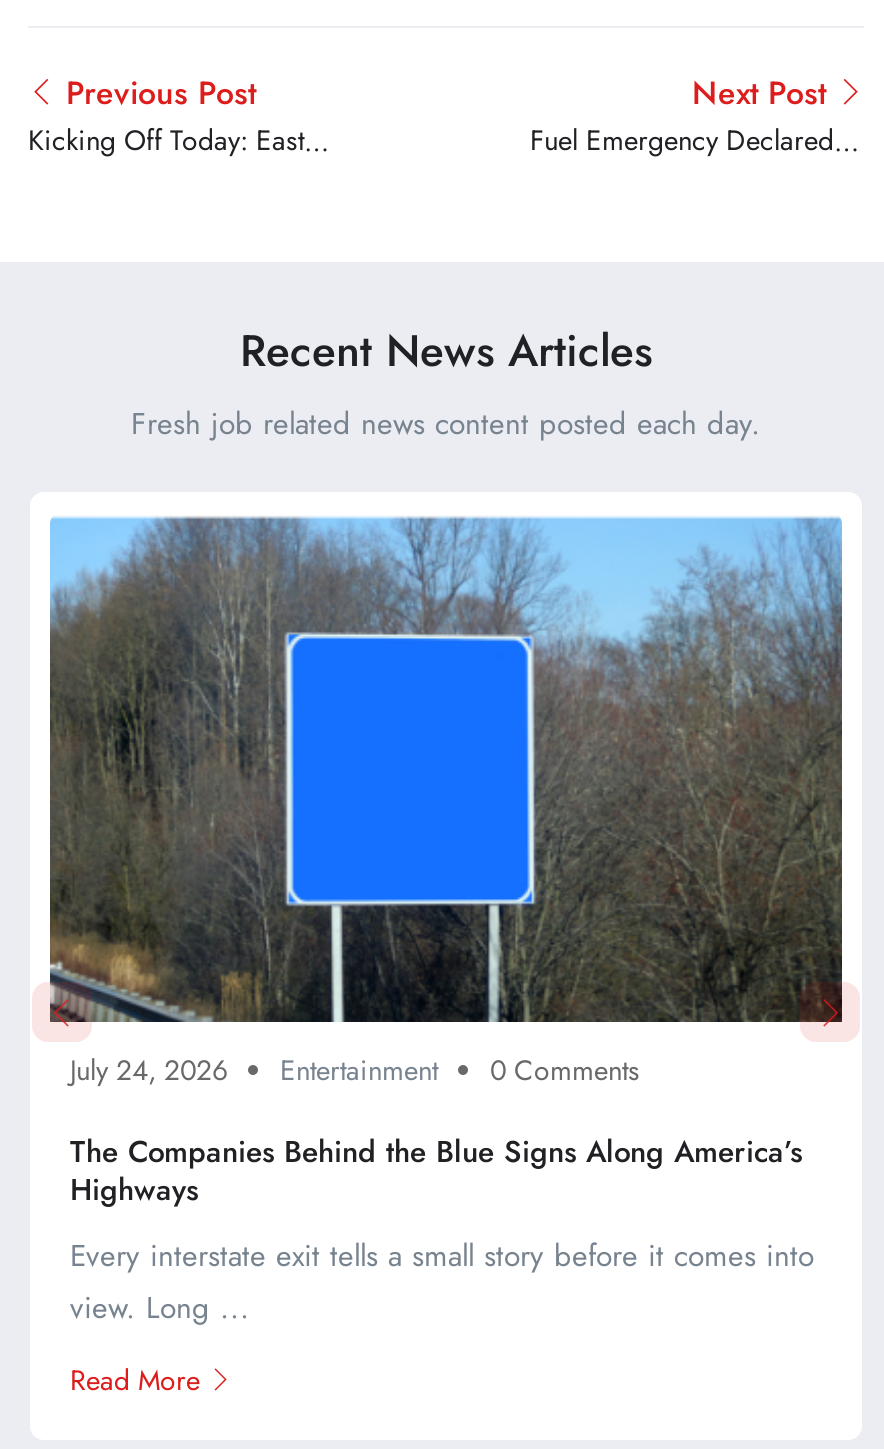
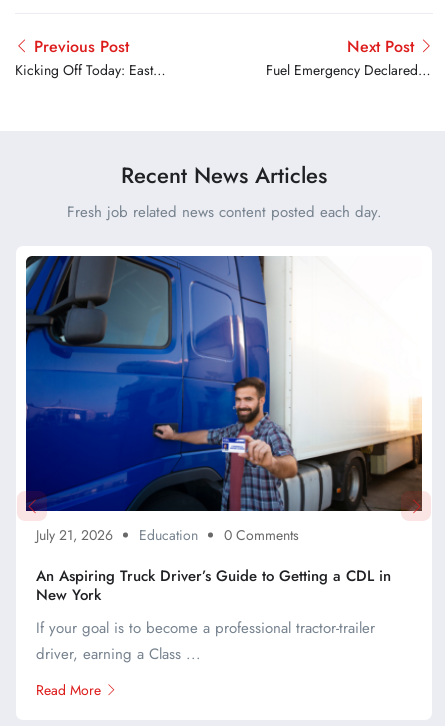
- [image]
- July 24, 2026
- Entertainment
+ [image]
+ July 21, 2026
+ Education

- The Companies Behind the Blue Signs Along America’s
- Highways
+ An Aspiring Truck Driver’s Guide to Getting a CDL in
+ New York

- Every interstate exit tells a small story before it comes into
- view. Long ...
+ If your goal is to become a professional tractor-trailer
+ driver, earning a Class ...
